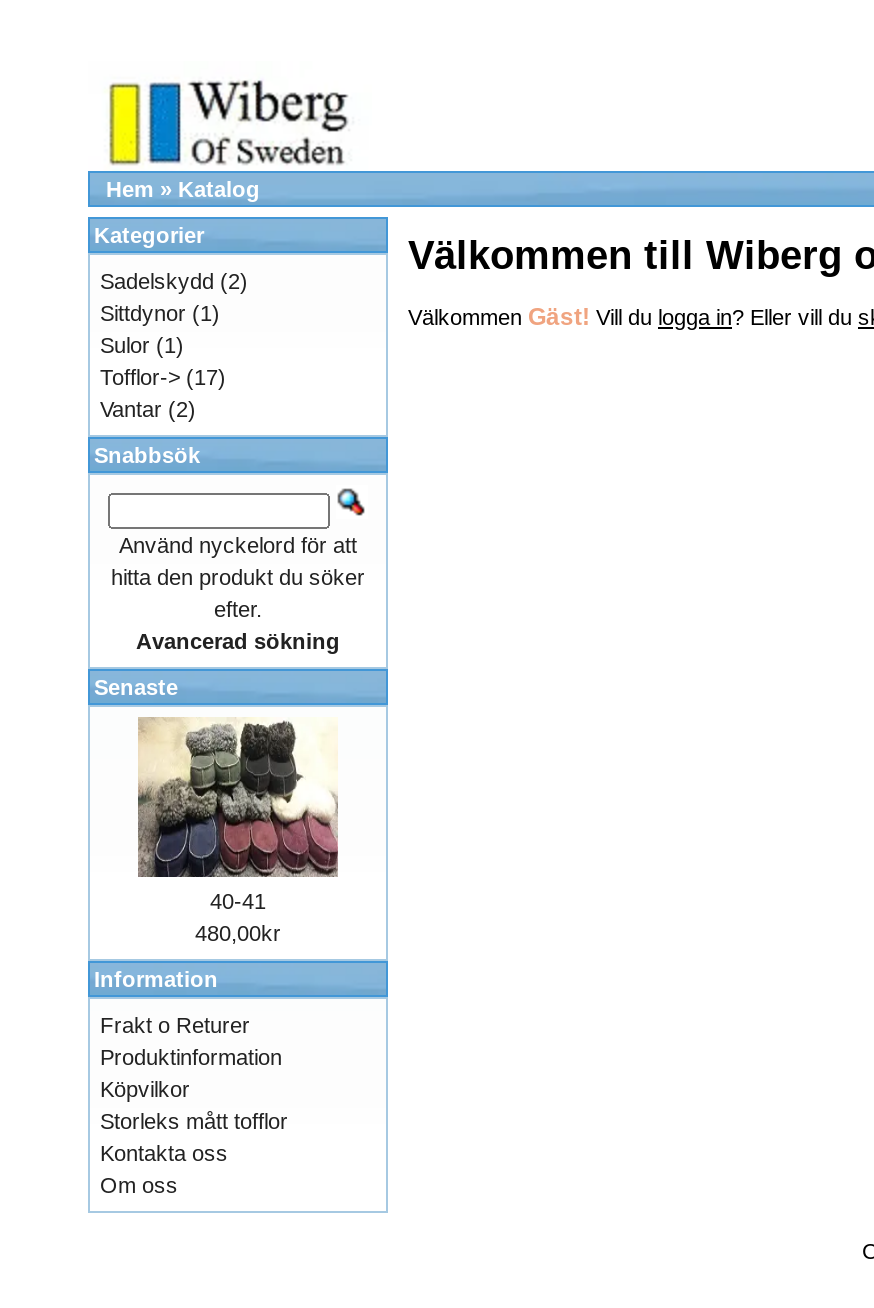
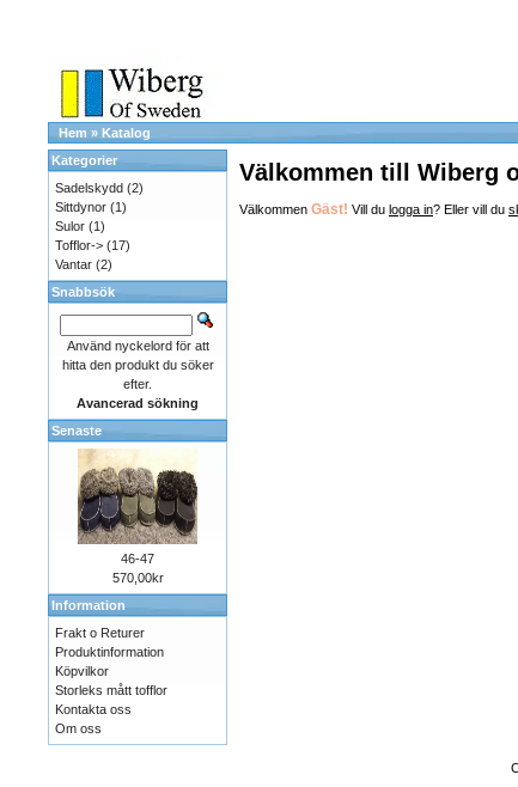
- [image]
- 40-41
- 480,00kr
+ [image]
+ 46-47
+ 570,00kr
